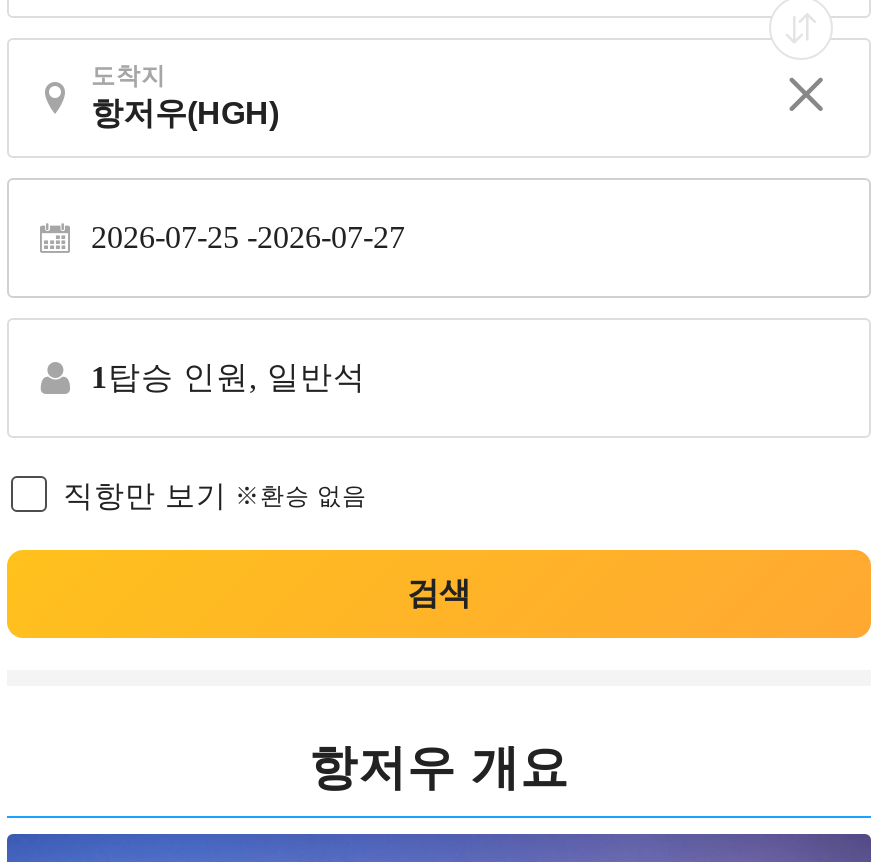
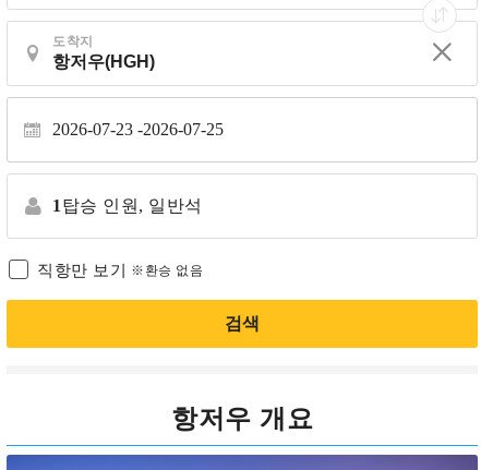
- 2026-07-25 -2026-07-27
+ 2026-07-23 -2026-07-25
